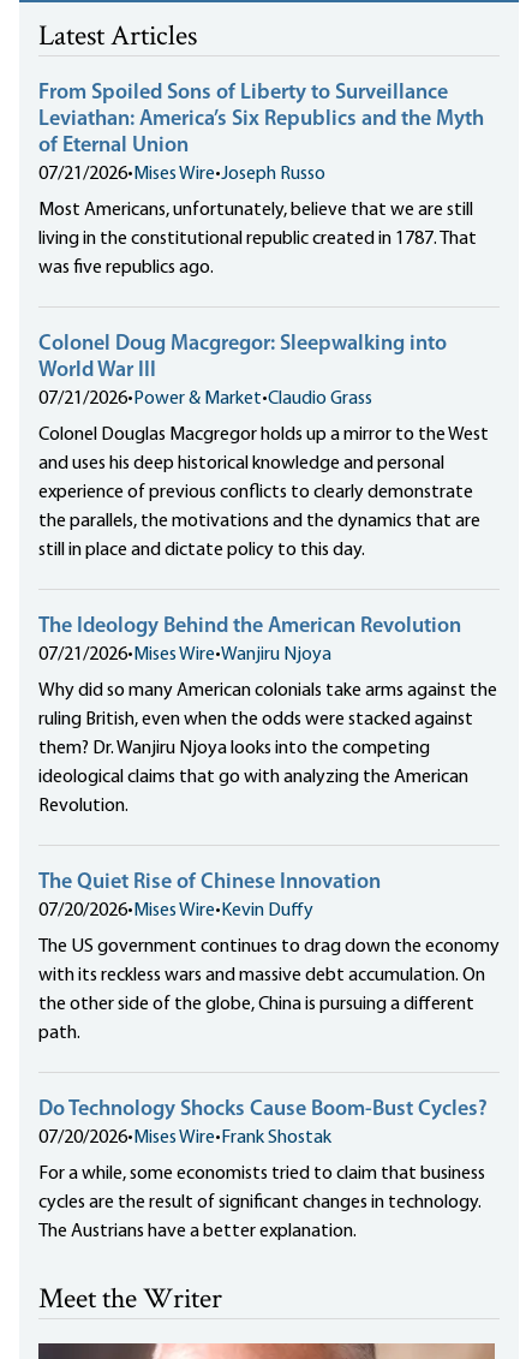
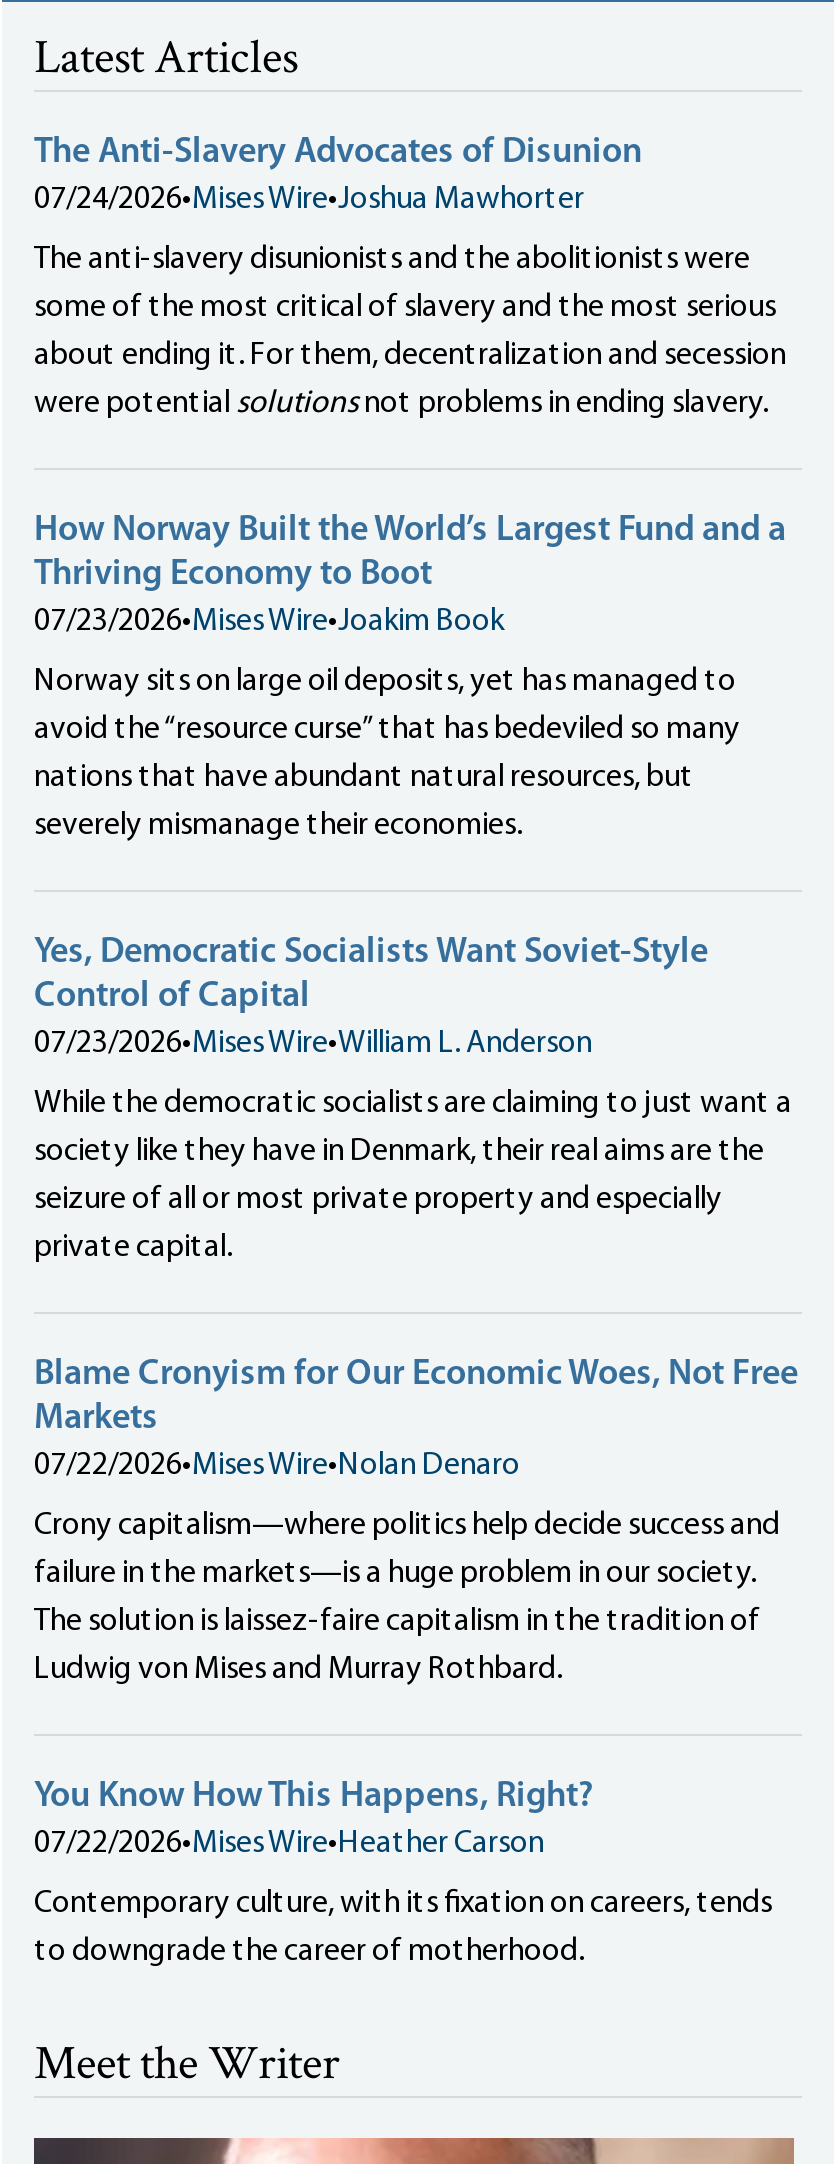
- From Spoiled Sons of Liberty to Surveillance
- Leviathan: America’s Six Republics and the Myth
- of Eternal Union
- 07/21/2026• Mises Wire•Joseph Russo
- Most Americans, unfortunately, believe that we are still
- living in the constitutional republic created in 1787. That
- was five republics ago.
- Colonel Doug Macgregor: Sleepwalking into
- World War III
- 07/21/2026• Power & Market•Claudio Grass
- Colonel Douglas Macgregor holds up a mirror to the West
- and uses his deep historical knowledge and personal
- experience of previous conflicts to clearly demonstrate
- the parallels, the motivations and the dynamics that are
- still in place and dictate policy to this day.
- The Ideology Behind the American Revolution
- 07/21/2026• Mises Wire•Wanjiru Njoya
- Why did so many American colonials take arms against the
- ruling British, even when the odds were stacked against
- them? Dr. Wanjiru Njoya looks into the competing
- ideological claims that go with analyzing the American
- Revolution.
- The Quiet Rise of Chinese Innovation
- 07/20/2026• Mises Wire• Kevin Duffy
- The US government continues to drag down the economy
- with its reckless wars and massive debt accumulation. On
- the other side of the globe, China is pursuing a different
- path.
- Do Technology Shocks Cause Boom-Bust Cycles?
- 07/20/2026• Mises Wire• Frank Shostak
- For a while, some economists tried to claim that business
- cycles are the result of significant changes in technology.
- The Austrians have a better explanation.
+ The Anti-Slavery Advocates of Disunion
+ 07/24/2026•Mises Wire•Joshua Mawhorter
+ The anti-slavery disunionists and the abolitionists were
+ some of the most critical of slavery and the most serious
+ about ending it. For them, decentralization and secession
+ were potential solutions not problems in ending slavery.
+ How Norway Built the World’s Largest Fund and a
+ Thriving Economy to Boot
+ 07/23/2026•Mises Wire•Joakim Book
+ Norway sits on large oil deposits, yet has managed to
+ avoid the “resource curse” that has bedeviled so many
+ nations that have abundant natural resources, but
+ severely mismanage their economies.
+ Yes, Democratic Socialists Want Soviet-Style
+ Control of Capital
+ 07/23/2026•Mises Wire•William L. Anderson
+ While the democratic socialists are claiming to just want a
+ society like they have in Denmark, their real aims are the
+ seizure of all or most private property and especially
+ private capital.
+ Blame Cronyism for Our Economic Woes, Not Free
+ Markets
+ 07/22/2026•Mises Wire•Nolan Denaro
+ Crony capitalism—where politics help decide success and
+ failure in the markets—is a huge problem in our society.
+ The solution is laissez-faire capitalism in the tradition of
+ Ludwig von Mises and Murray Rothbard.
+ You Know How This Happens, Right?
+ 07/22/2026•Mises Wire•Heather Carson
+ Contemporary culture, with its fixation on careers, tends
+ to downgrade the career of motherhood.
